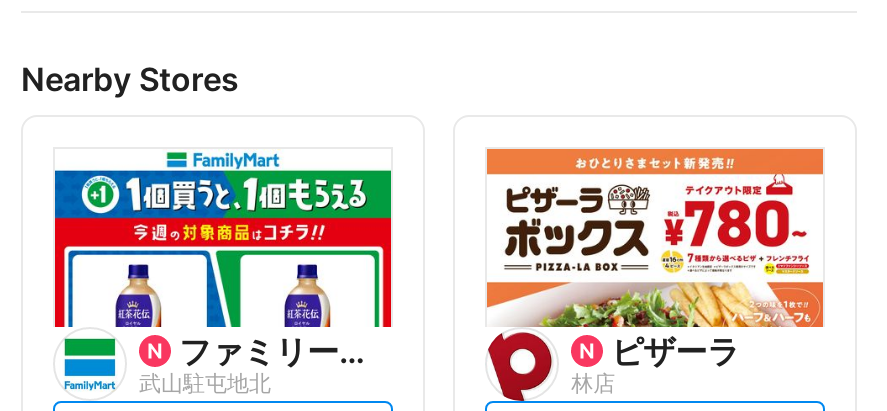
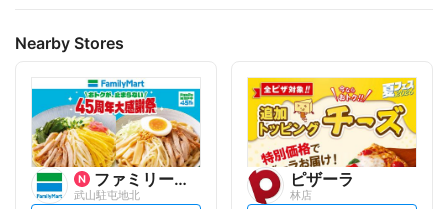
- [image]
+ [image]

- [image]
+ [image]
